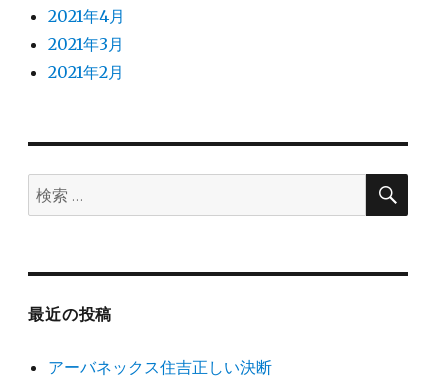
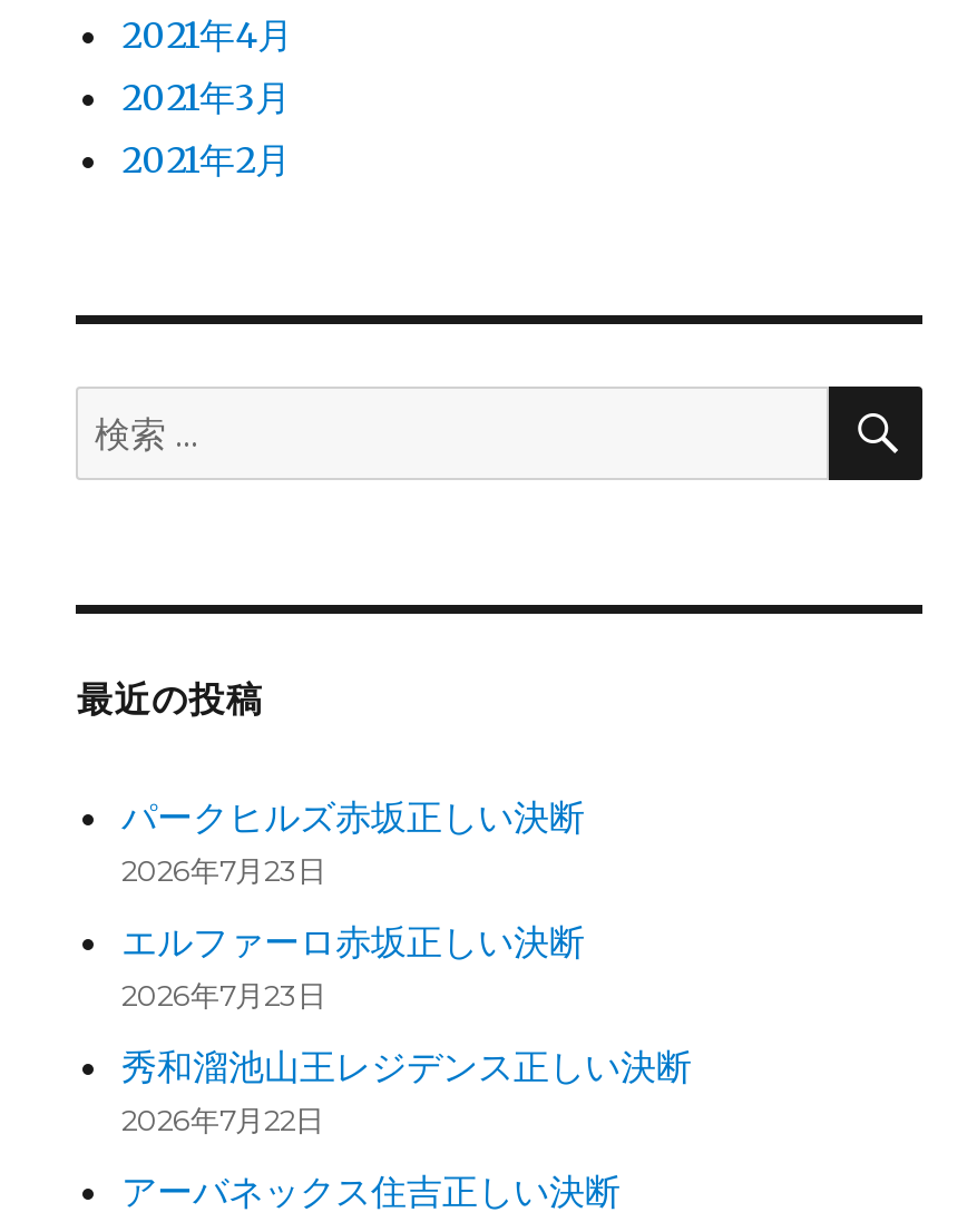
+ パークヒルズ赤坂正しい決断
+ 2026年7月23日
+ エルファーロ赤坂正しい決断
+ 2026年7月23日
+ 秀和溜池山王レジデンス正しい決断
+ 2026年7月22日
